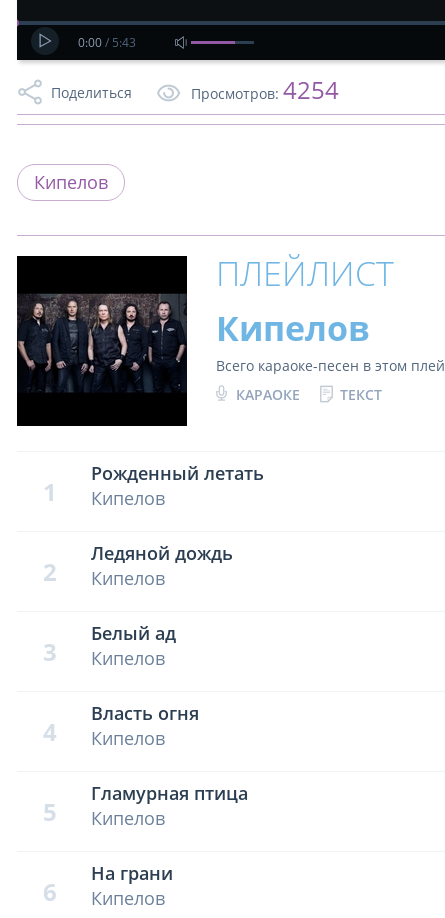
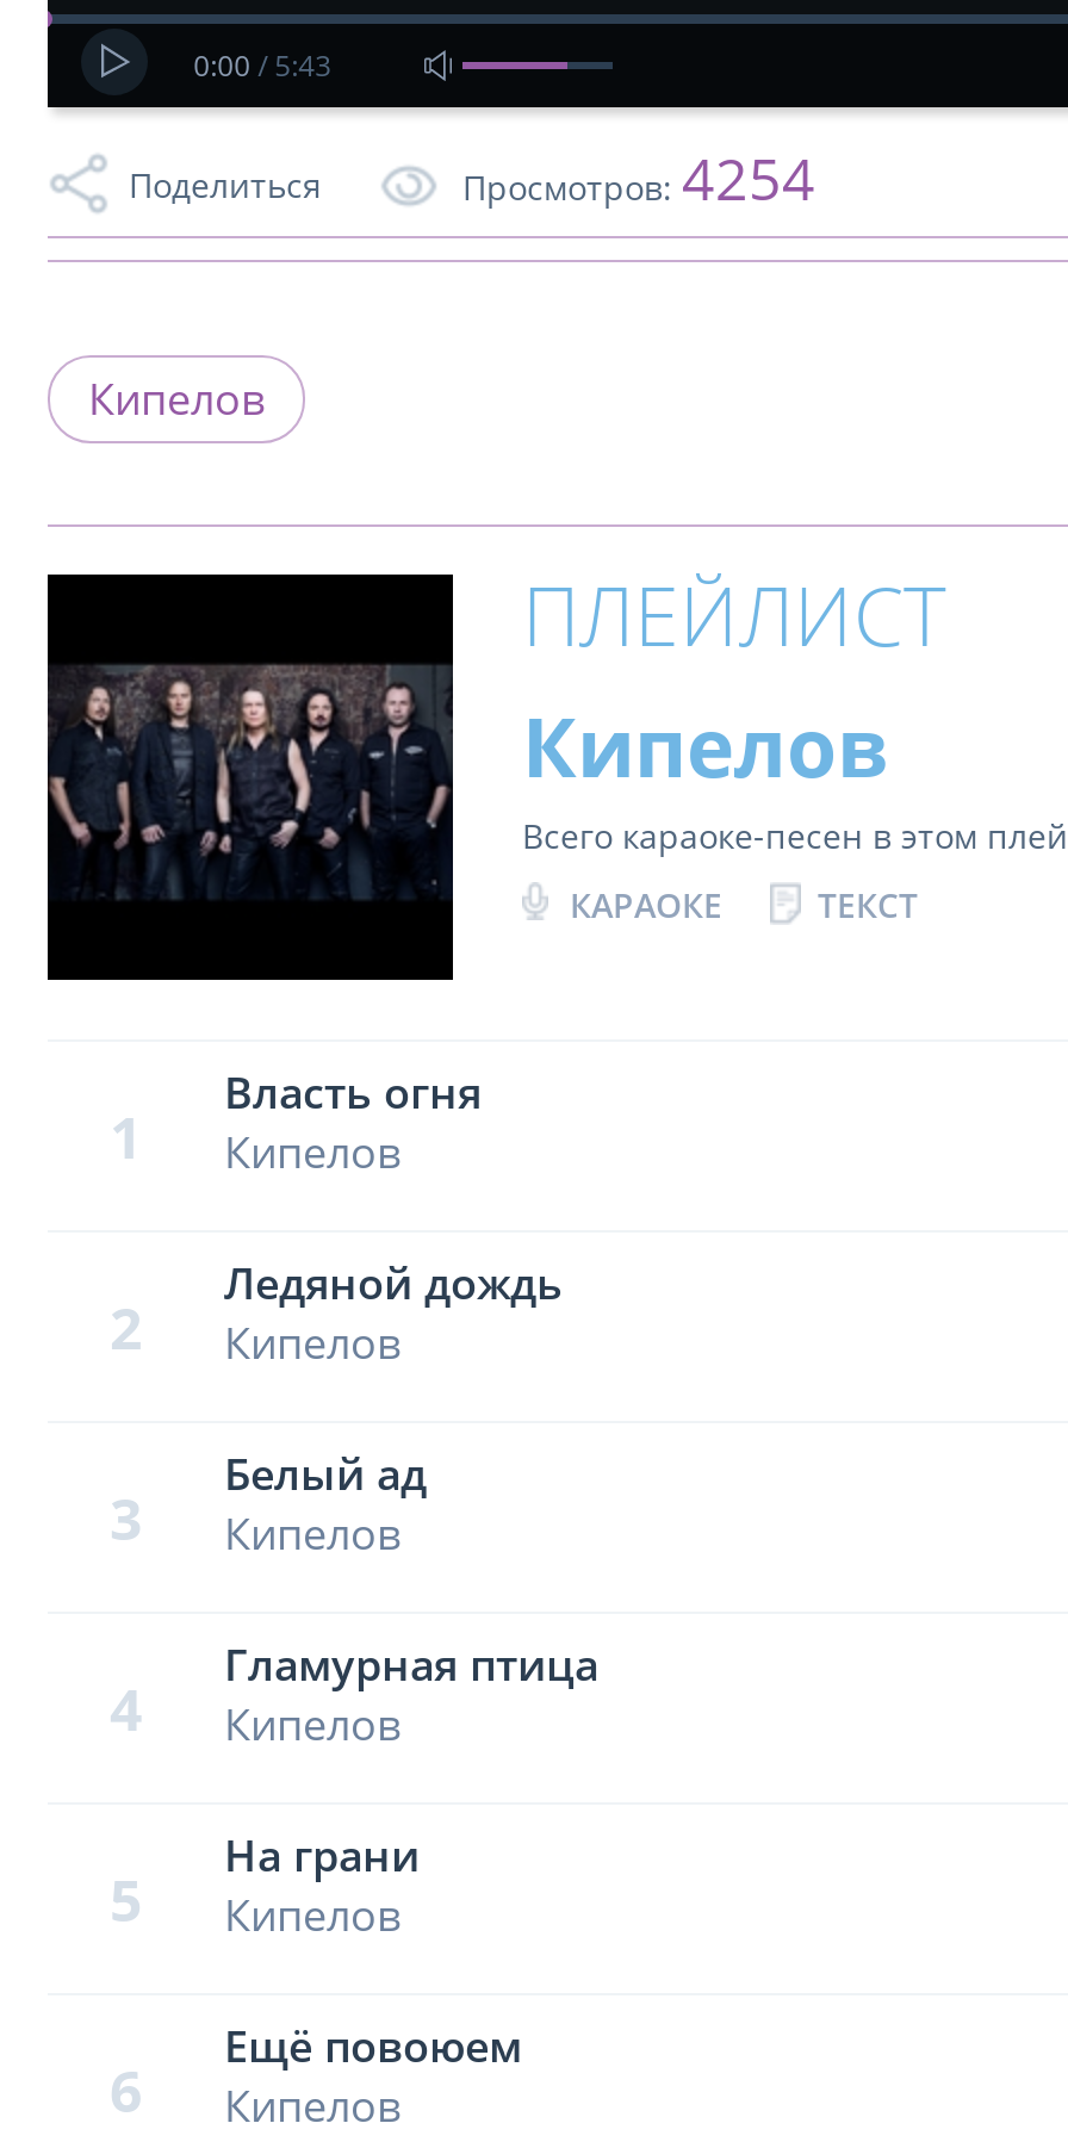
- Рожденный летать

moved up: Власть огня

moved up: Гламурная птица

+ Ещё повоюем

moved up: На грани
